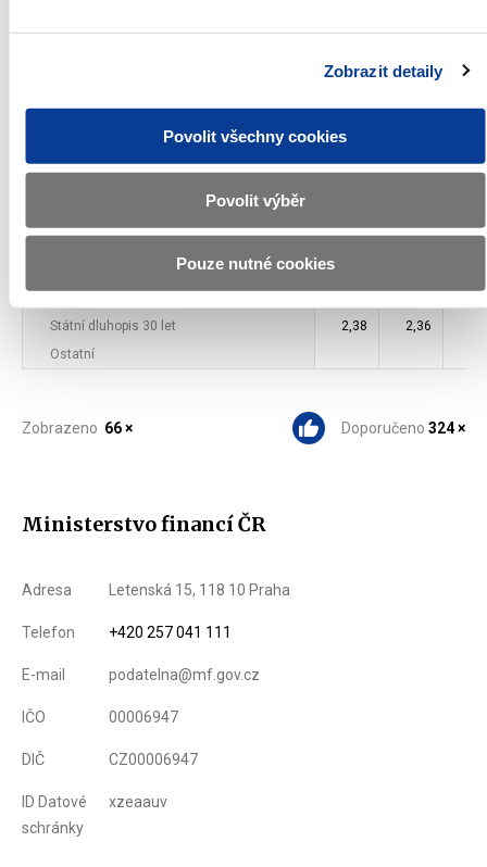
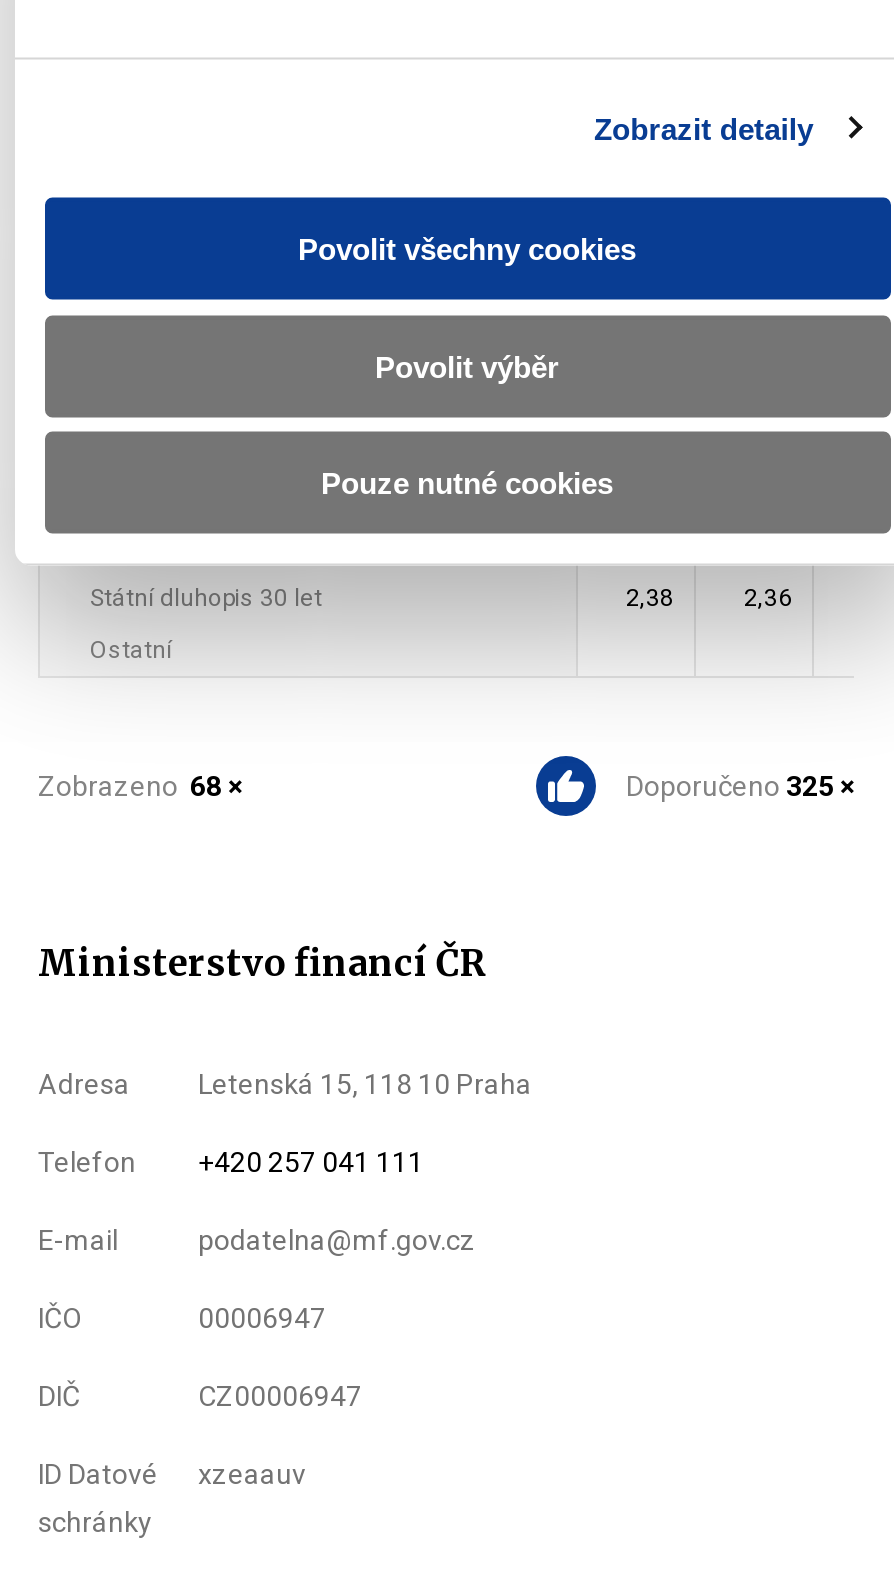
- Zobrazeno 66 ×
+ Zobrazeno 68 ×

- Doporučeno 324 ×
+ Doporučeno 325 ×
